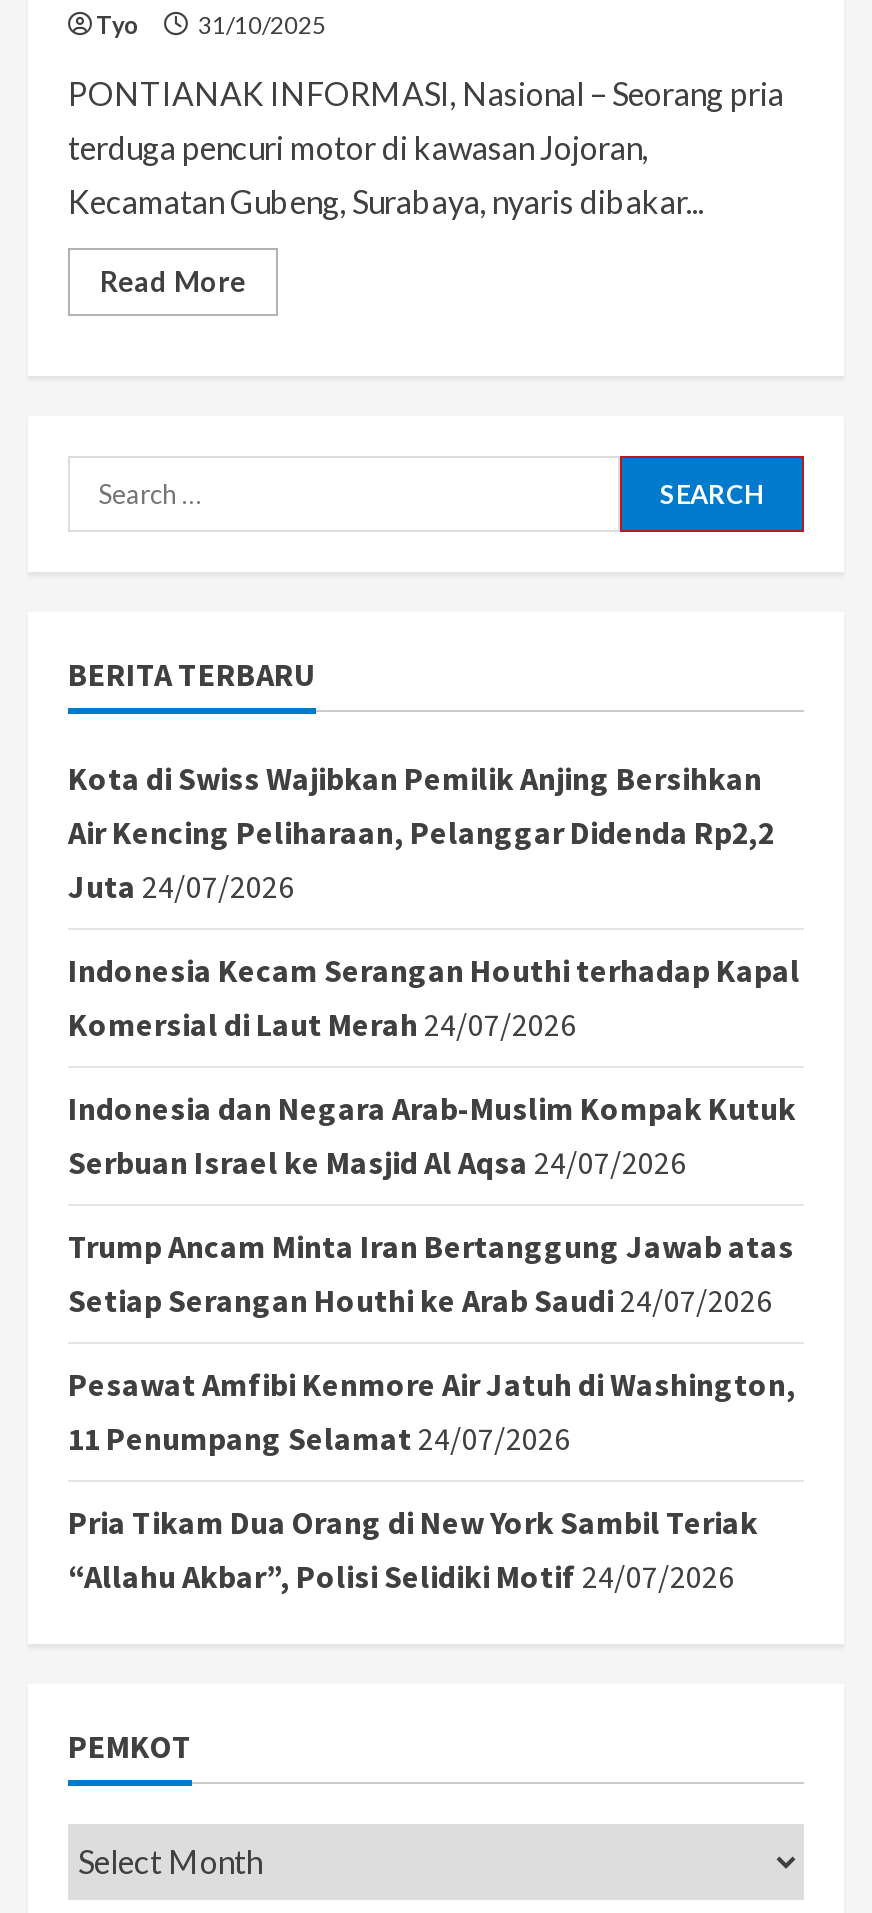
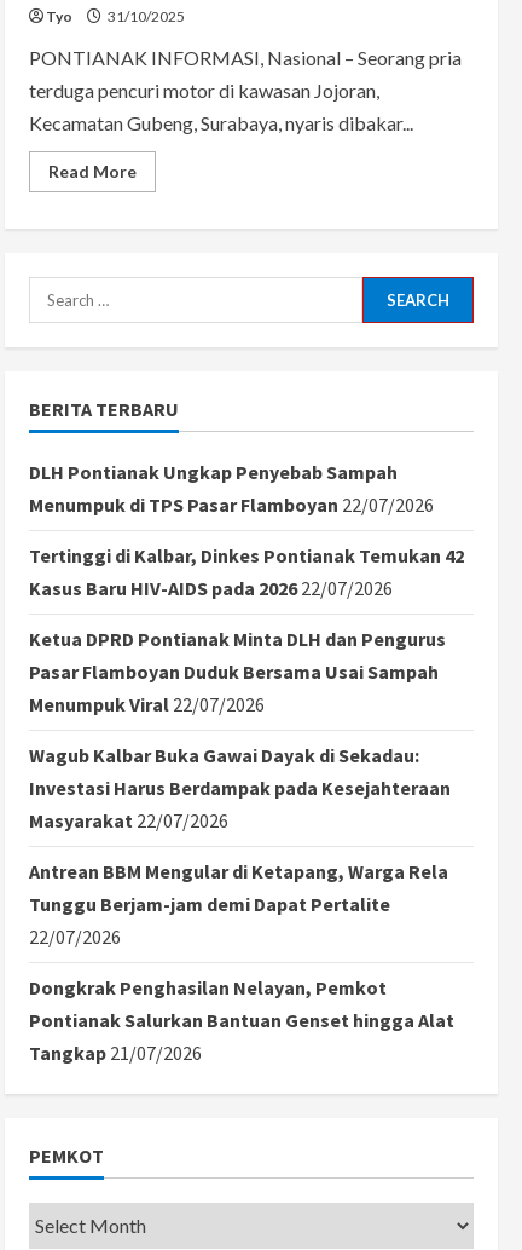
- Kota di Swiss Wajibkan Pemilik Anjing Bersihkan
- Air Kencing Peliharaan, Pelanggar Didenda Rp2,2
- Juta 24/07/2026
+ DLH Pontianak Ungkap Penyebab Sampah
+ Menumpuk di TPS Pasar Flamboyan 22/07/2026

- Indonesia Kecam Serangan Houthi terhadap Kapal
- Komersial di Laut Merah 24/07/2026
+ Tertinggi di Kalbar, Dinkes Pontianak Temukan 42
+ Kasus Baru HIV-AIDS pada 2026 22/07/2026

- Indonesia dan Negara Arab-Muslim Kompak Kutuk
- Serbuan Israel ke Masjid Al Aqsa 24/07/2026
+ Ketua DPRD Pontianak Minta DLH dan Pengurus
+ Pasar Flamboyan Duduk Bersama Usai Sampah
+ Menumpuk Viral 22/07/2026

- Trump Ancam Minta Iran Bertanggung Jawab atas
- Setiap Serangan Houthi ke Arab Saudi 24/07/2026
+ Wagub Kalbar Buka Gawai Dayak di Sekadau:
+ Investasi Harus Berdampak pada Kesejahteraan
+ Masyarakat 22/07/2026

- Pesawat Amfibi Kenmore Air Jatuh di Washington,
- 11 Penumpang Selamat 24/07/2026
+ Antrean BBM Mengular di Ketapang, Warga Rela
+ Tunggu Berjam-jam demi Dapat Pertalite
+ 22/07/2026

- Pria Tikam Dua Orang di New York Sambil Teriak
- “Allahu Akbar”, Polisi Selidiki Motif 24/07/2026
+ Dongkrak Penghasilan Nelayan, Pemkot
+ Pontianak Salurkan Bantuan Genset hingga Alat
+ Tangkap 21/07/2026
